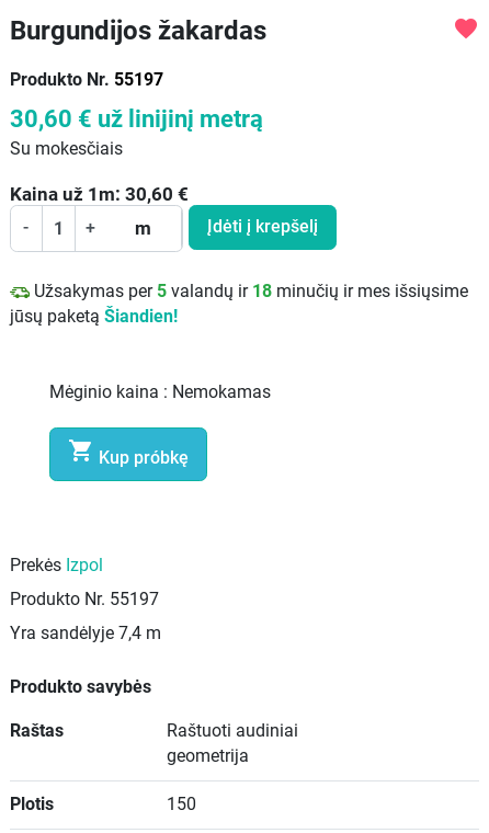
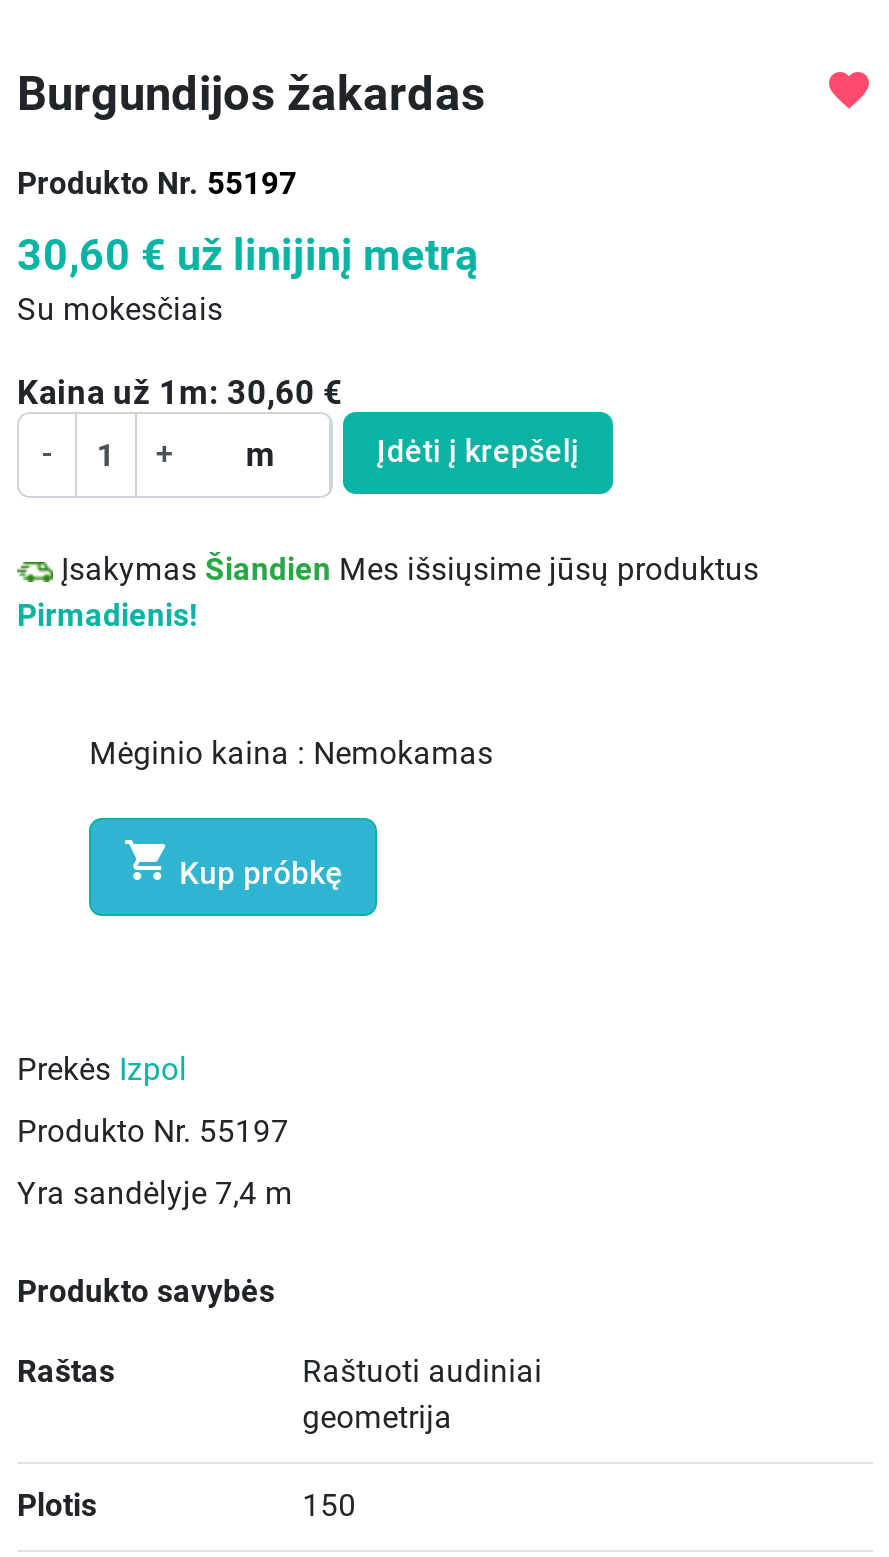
- Užsakymas per 5 valandų ir 18 minučių ir mes išsiųsime
- jūsų paketą Šiandien!
+ Įsakymas Šiandien Mes išsiųsime jūsų produktus
+ Pirmadienis!
